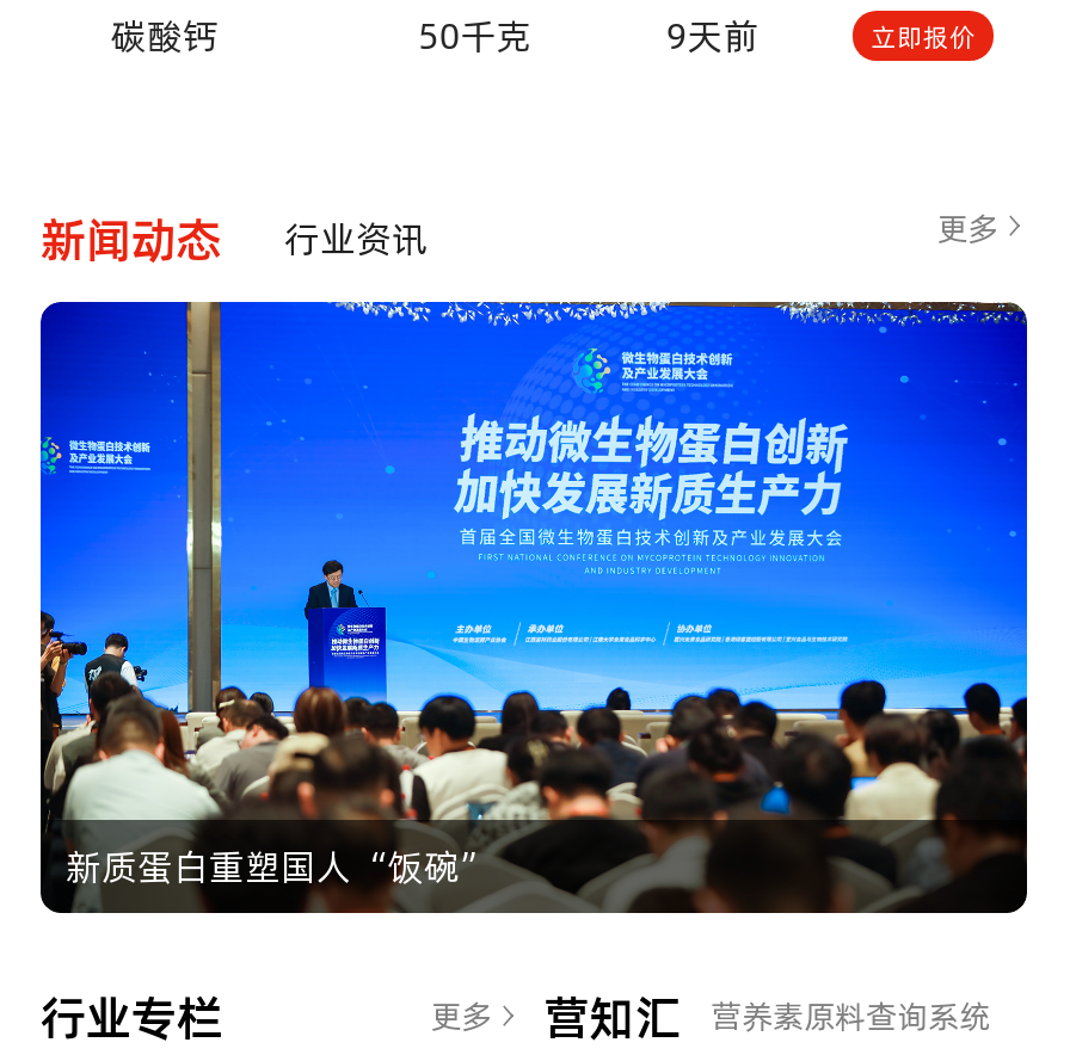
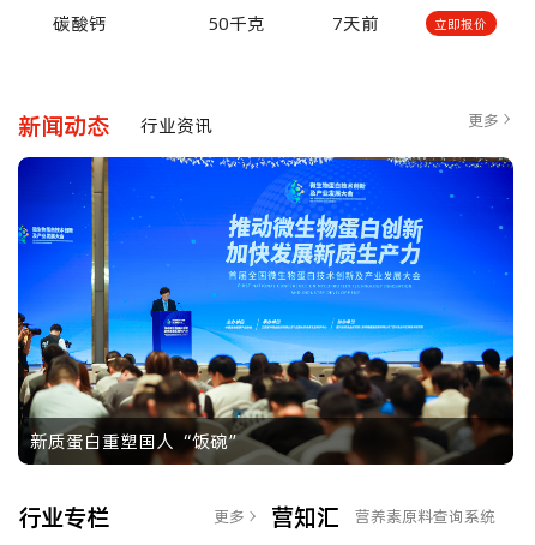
- 9天前
+ 7天前
